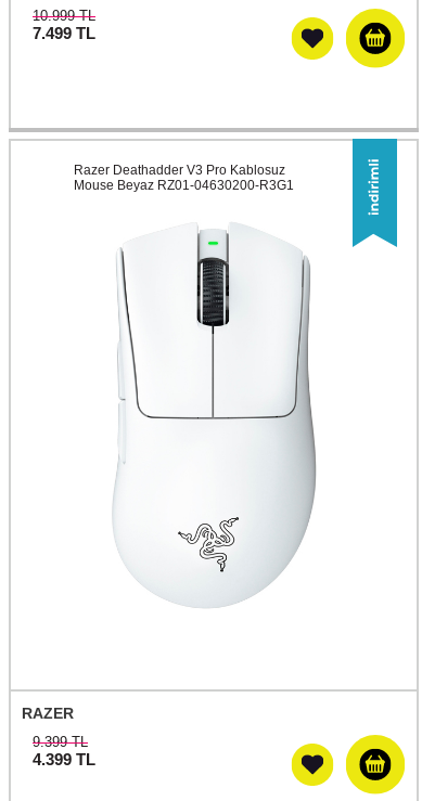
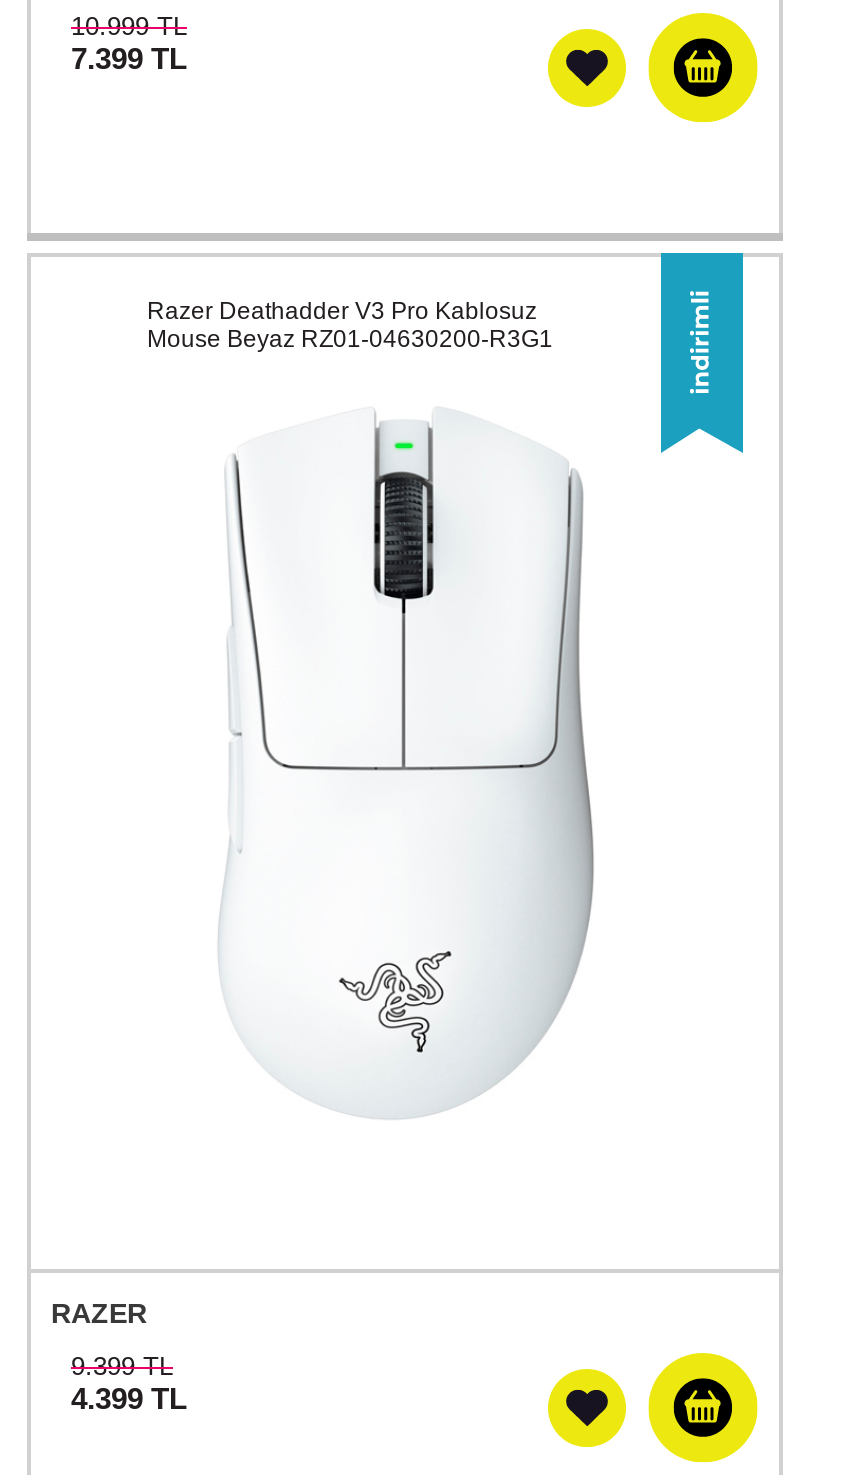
- 7.499 TL
+ 7.399 TL
